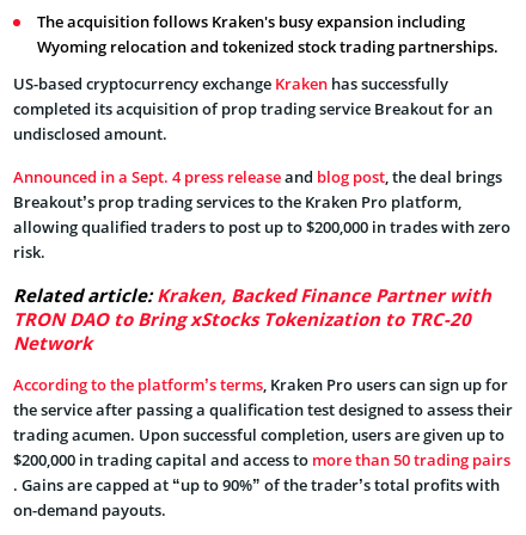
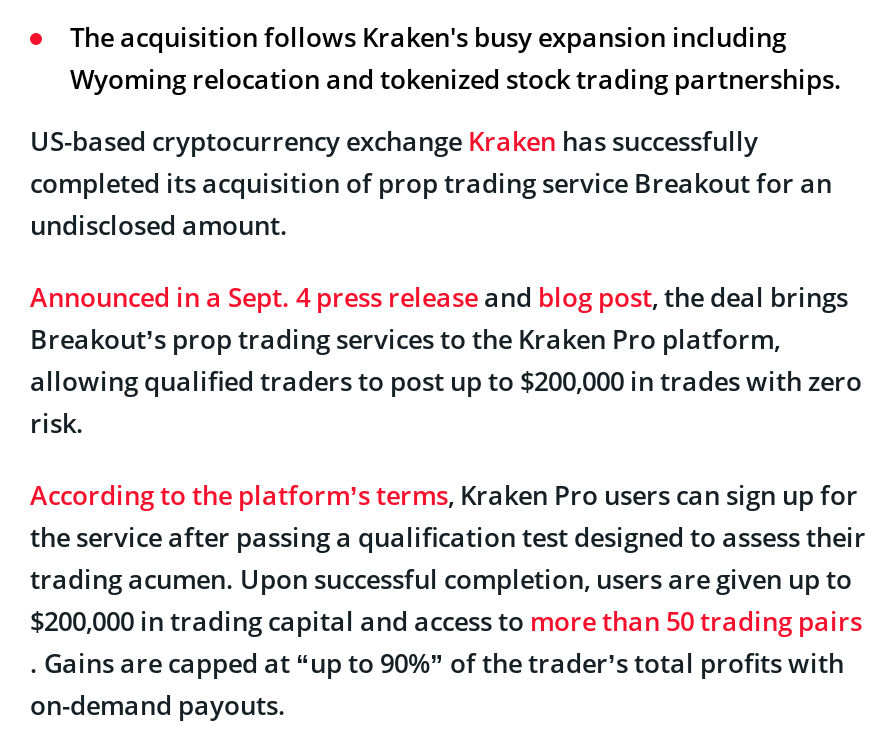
- Related article: Kraken, Backed Finance Partner with
- TRON DAO to Bring xStocks Tokenization to TRC-20
- Network
